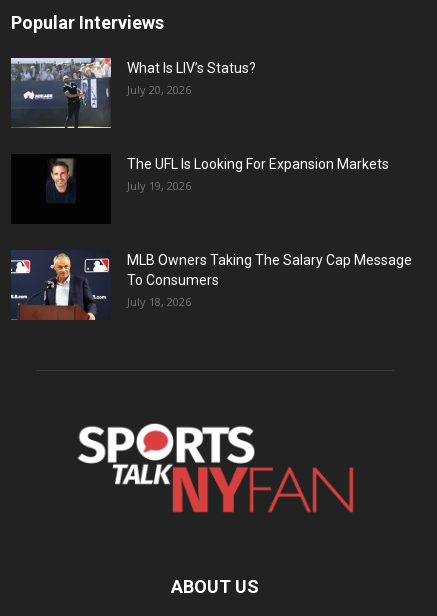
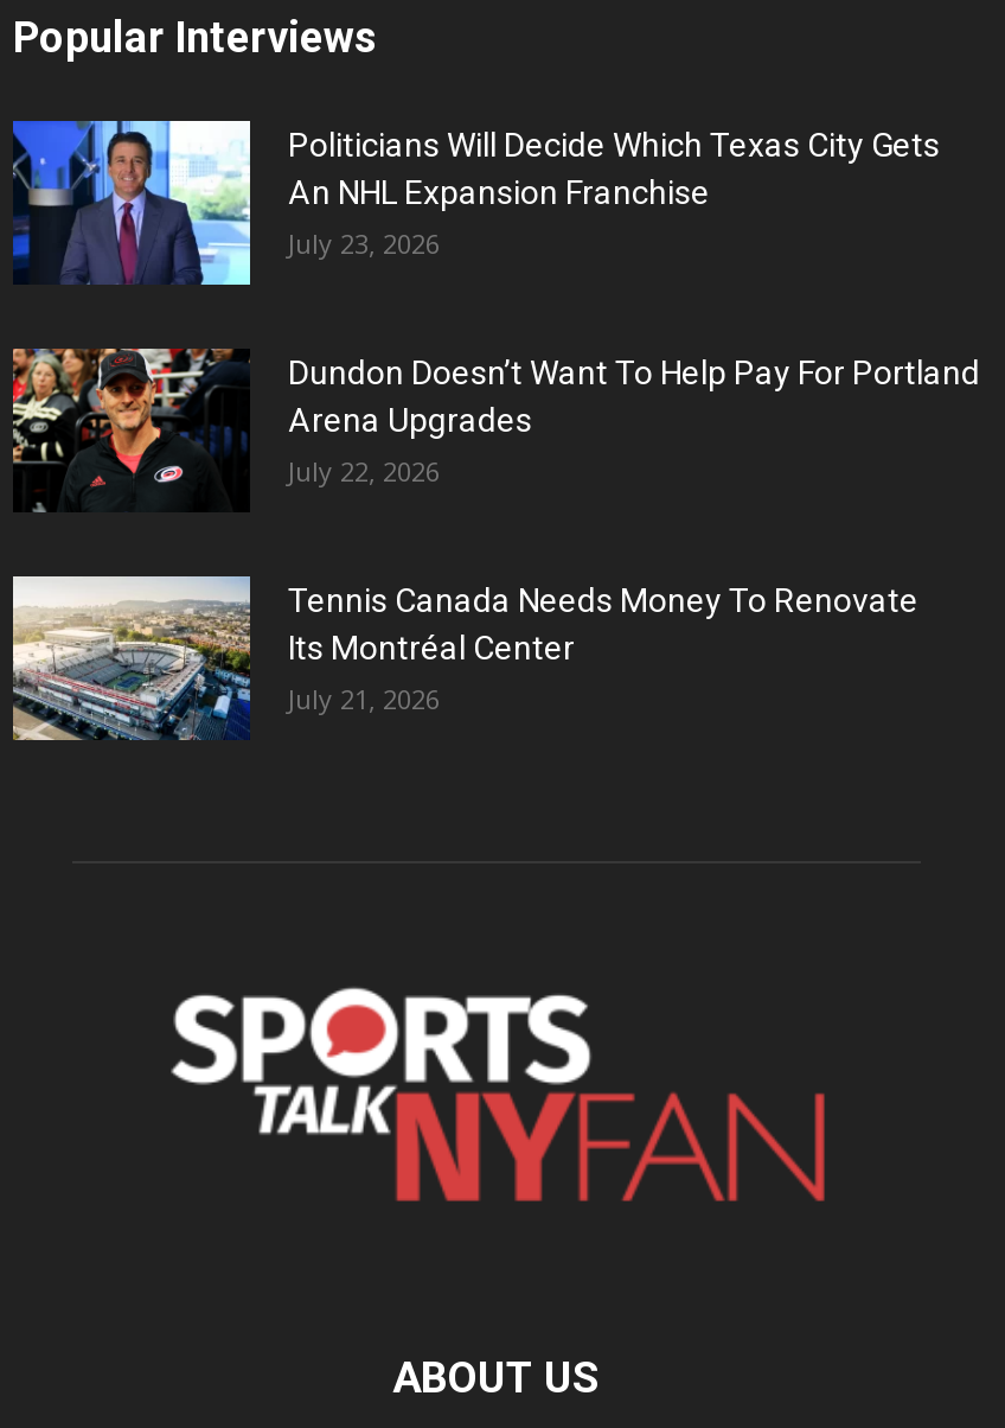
- [image]
- What Is LIV’s Status?
- July 20, 2026
+ [image]
+ Politicians Will Decide Which Texas City Gets
+ An NHL Expansion Franchise
+ July 23, 2026

- [image]
- The UFL Is Looking For Expansion Markets
- July 19, 2026
+ [image]
+ Dundon Doesn’t Want To Help Pay For Portland
+ Arena Upgrades
+ July 22, 2026

- [image]
- MLB Owners Taking The Salary Cap Message
- To Consumers
- July 18, 2026
+ [image]
+ Tennis Canada Needs Money To Renovate
+ Its Montréal Center
+ July 21, 2026
